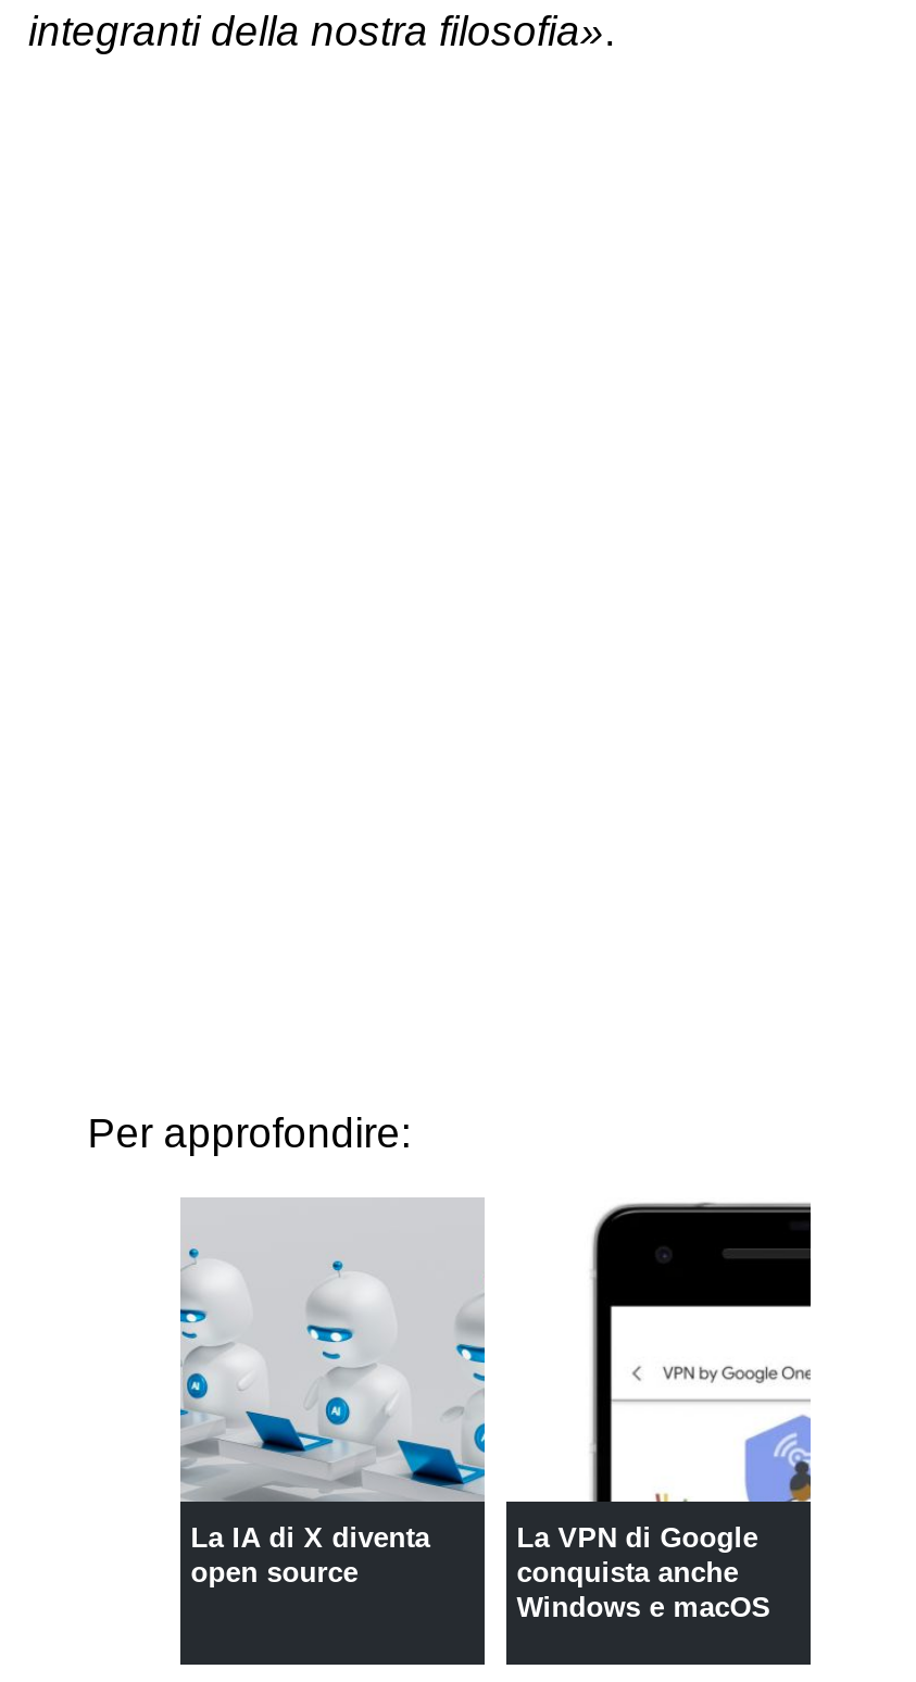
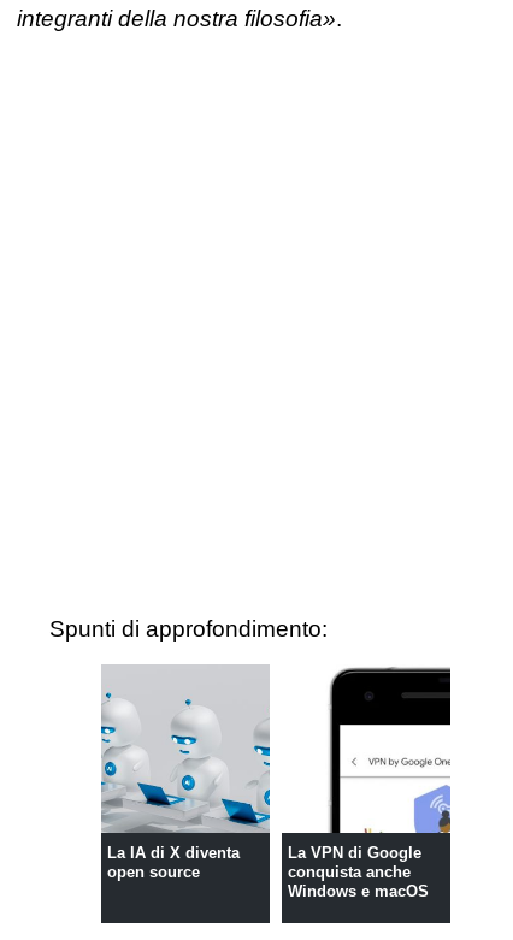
- Per approfondire:
+ Spunti di approfondimento:
